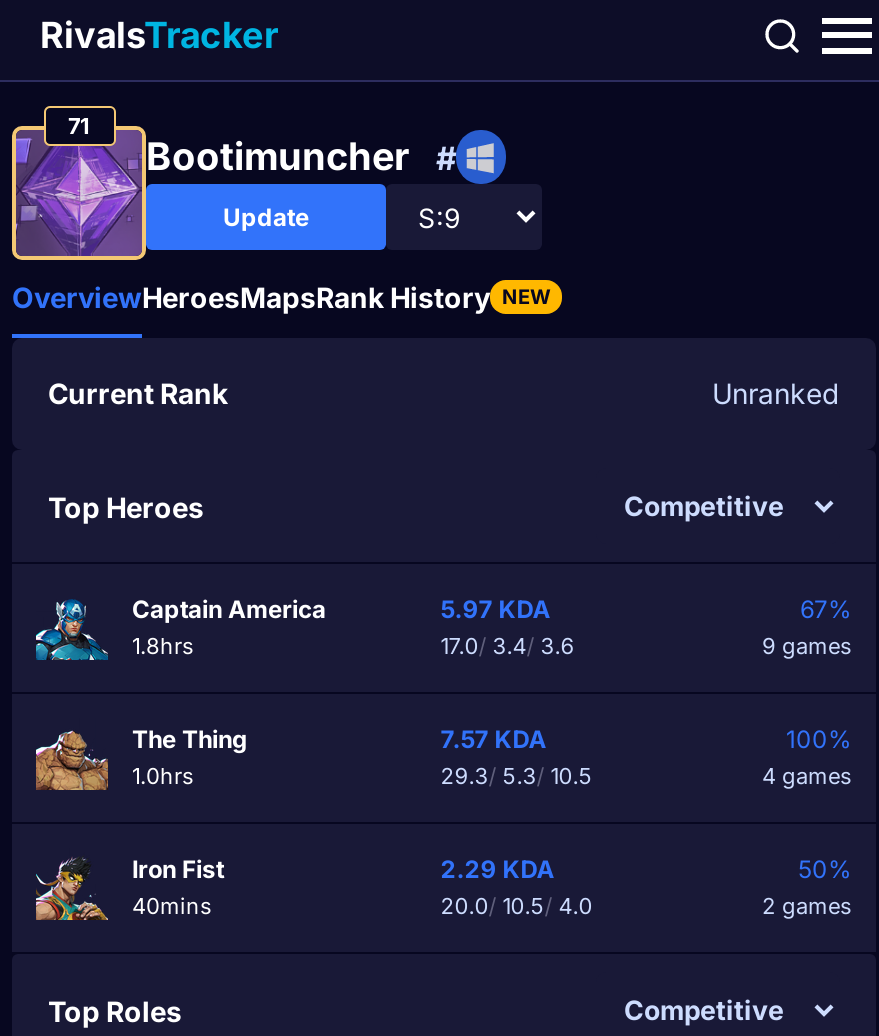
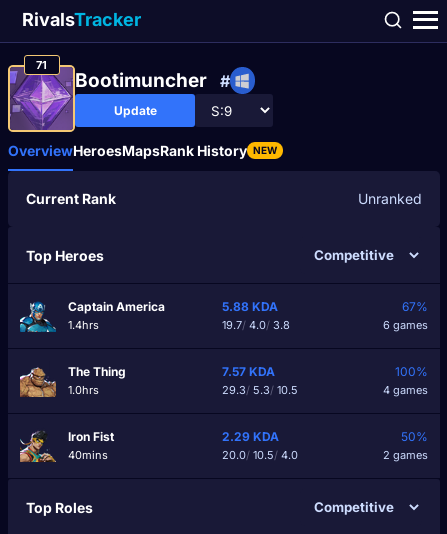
- 5.97 KDA
- 17.0/ 3.4/ 3.6
+ 5.88 KDA
+ 19.7/ 4.0/ 3.8

- 1.8hrs
+ 1.4hrs

- 9 games
+ 6 games
